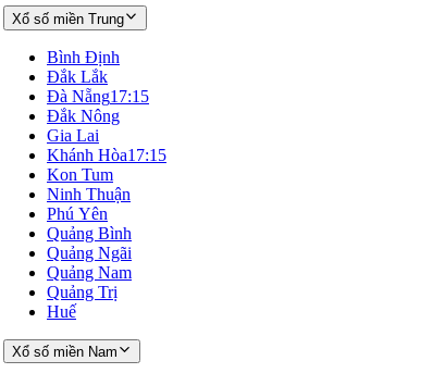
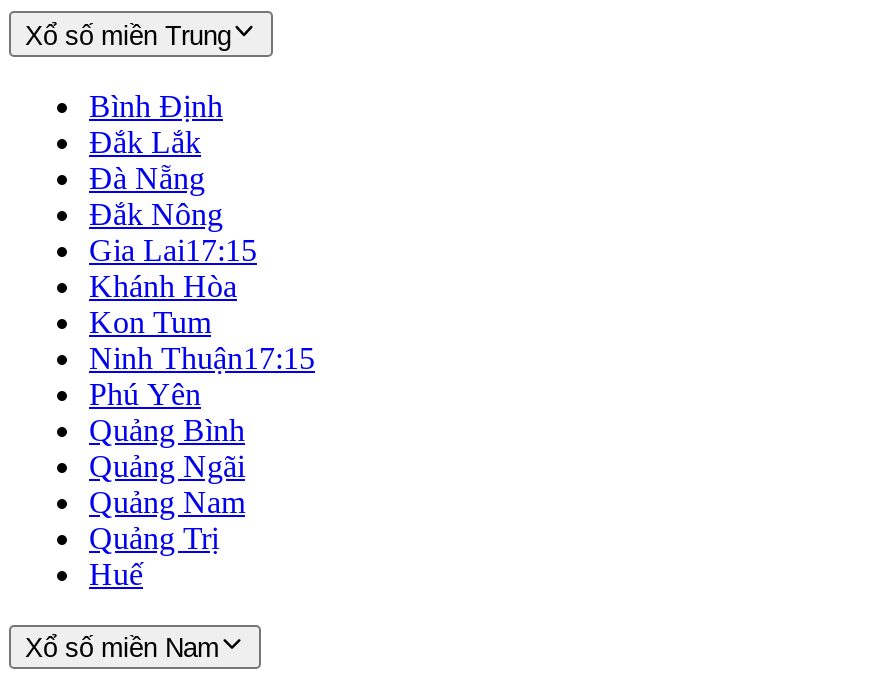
- Đà Nẵng 17:15
+ Đà Nẵng

- Gia Lai
- Khánh Hòa 17:15
+ Gia Lai17:15
+ Khánh Hòa

- Ninh Thuận
+ Ninh Thuận17:15
